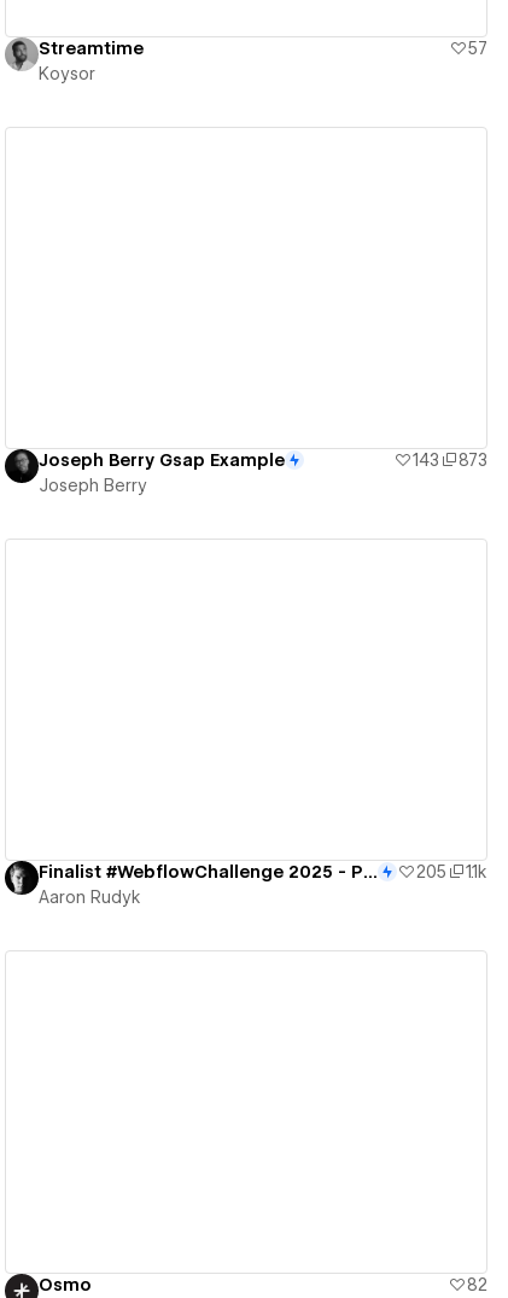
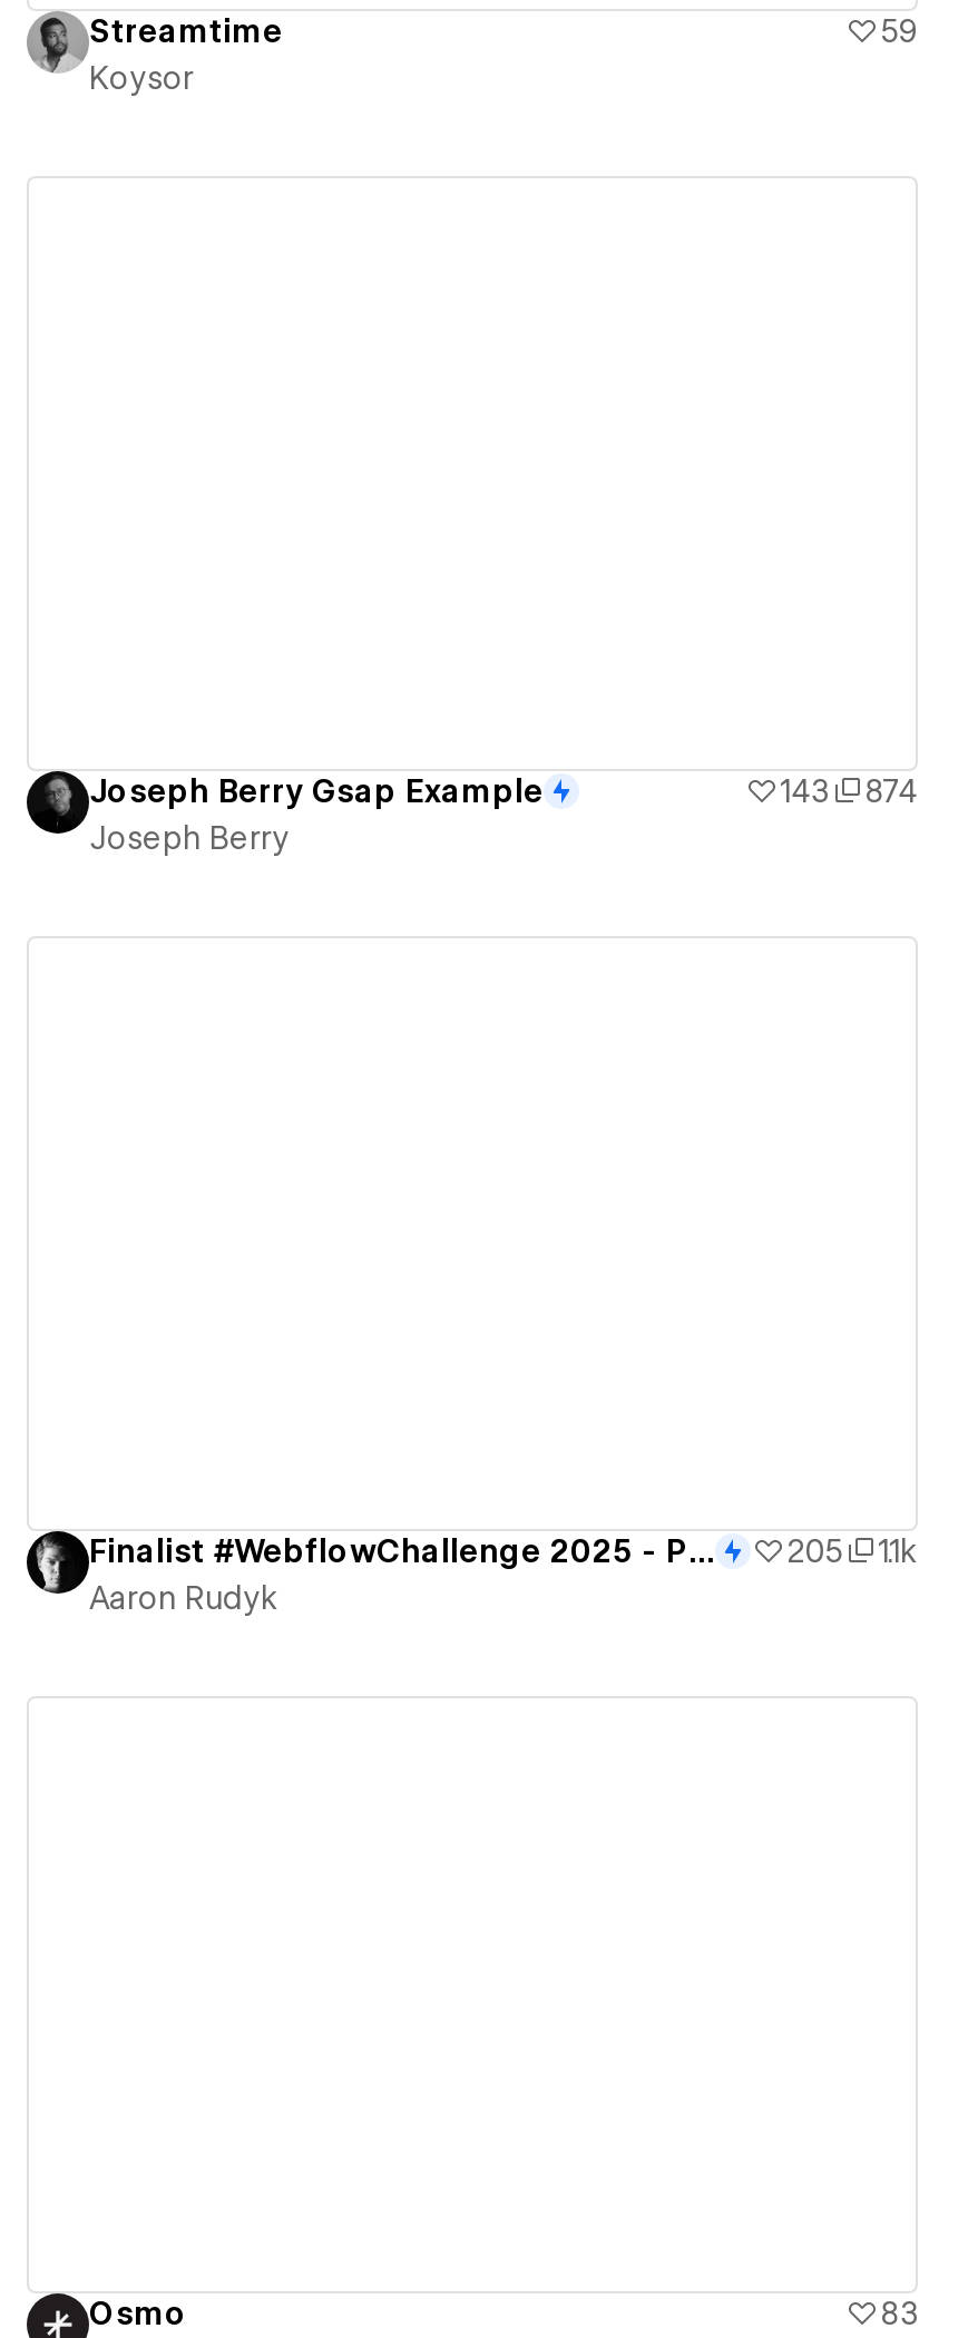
- 57
+ 59

- 143 873
+ 143 874

- 82
+ 83
